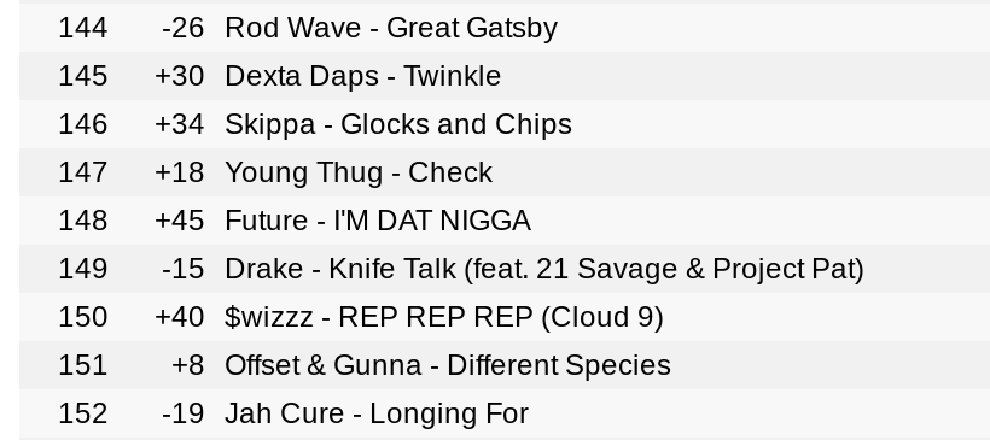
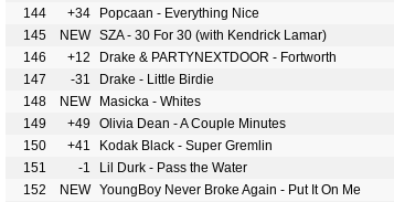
- -26 Rod Wave - Great Gatsby
+ +34 Popcaan - Everything Nice

- +30 Dexta Daps - Twinkle
+ NEW SZA - 30 For 30 (with Kendrick Lamar)

- +34 Skippa - Glocks and Chips
+ +12 Drake & PARTYNEXTDOOR - Fortworth

- +18 Young Thug - Check
+ -31 Drake - Little Birdie

- +45 Future - I'M DAT NIGGA
+ NEW Masicka - Whites

- -15 Drake - Knife Talk (feat. 21 Savage & Project Pat)
+ +49 Olivia Dean - A Couple Minutes

- +40 $wizzz - REP REP REP (Cloud 9)
+ +41 Kodak Black - Super Gremlin

- +8 Offset & Gunna - Different Species
+ -1 Lil Durk - Pass the Water

- -19 Jah Cure - Longing For
+ NEW YoungBoy Never Broke Again - Put It On Me
